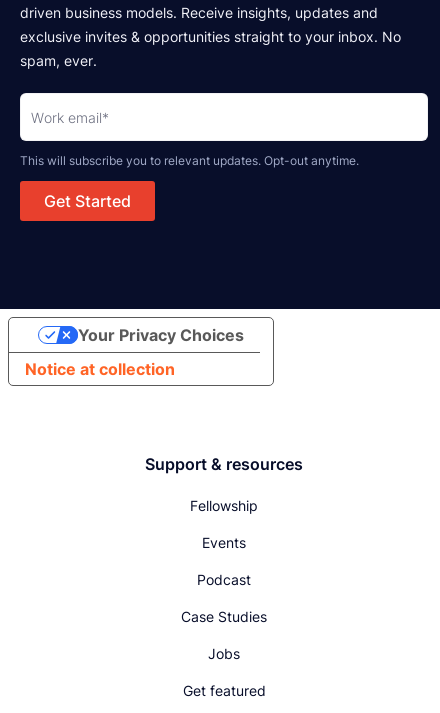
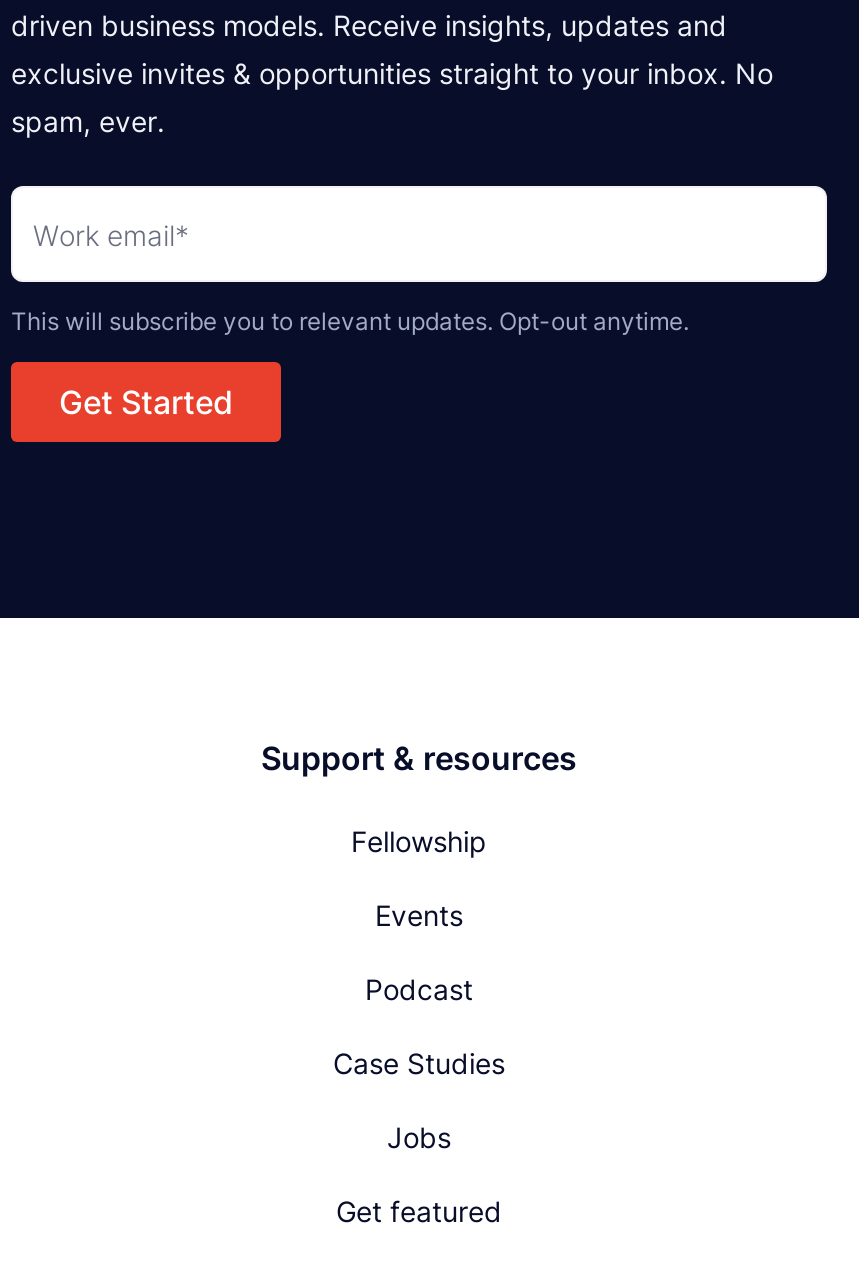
- [image]
- Notice at collection

- Your Privacy Choices
